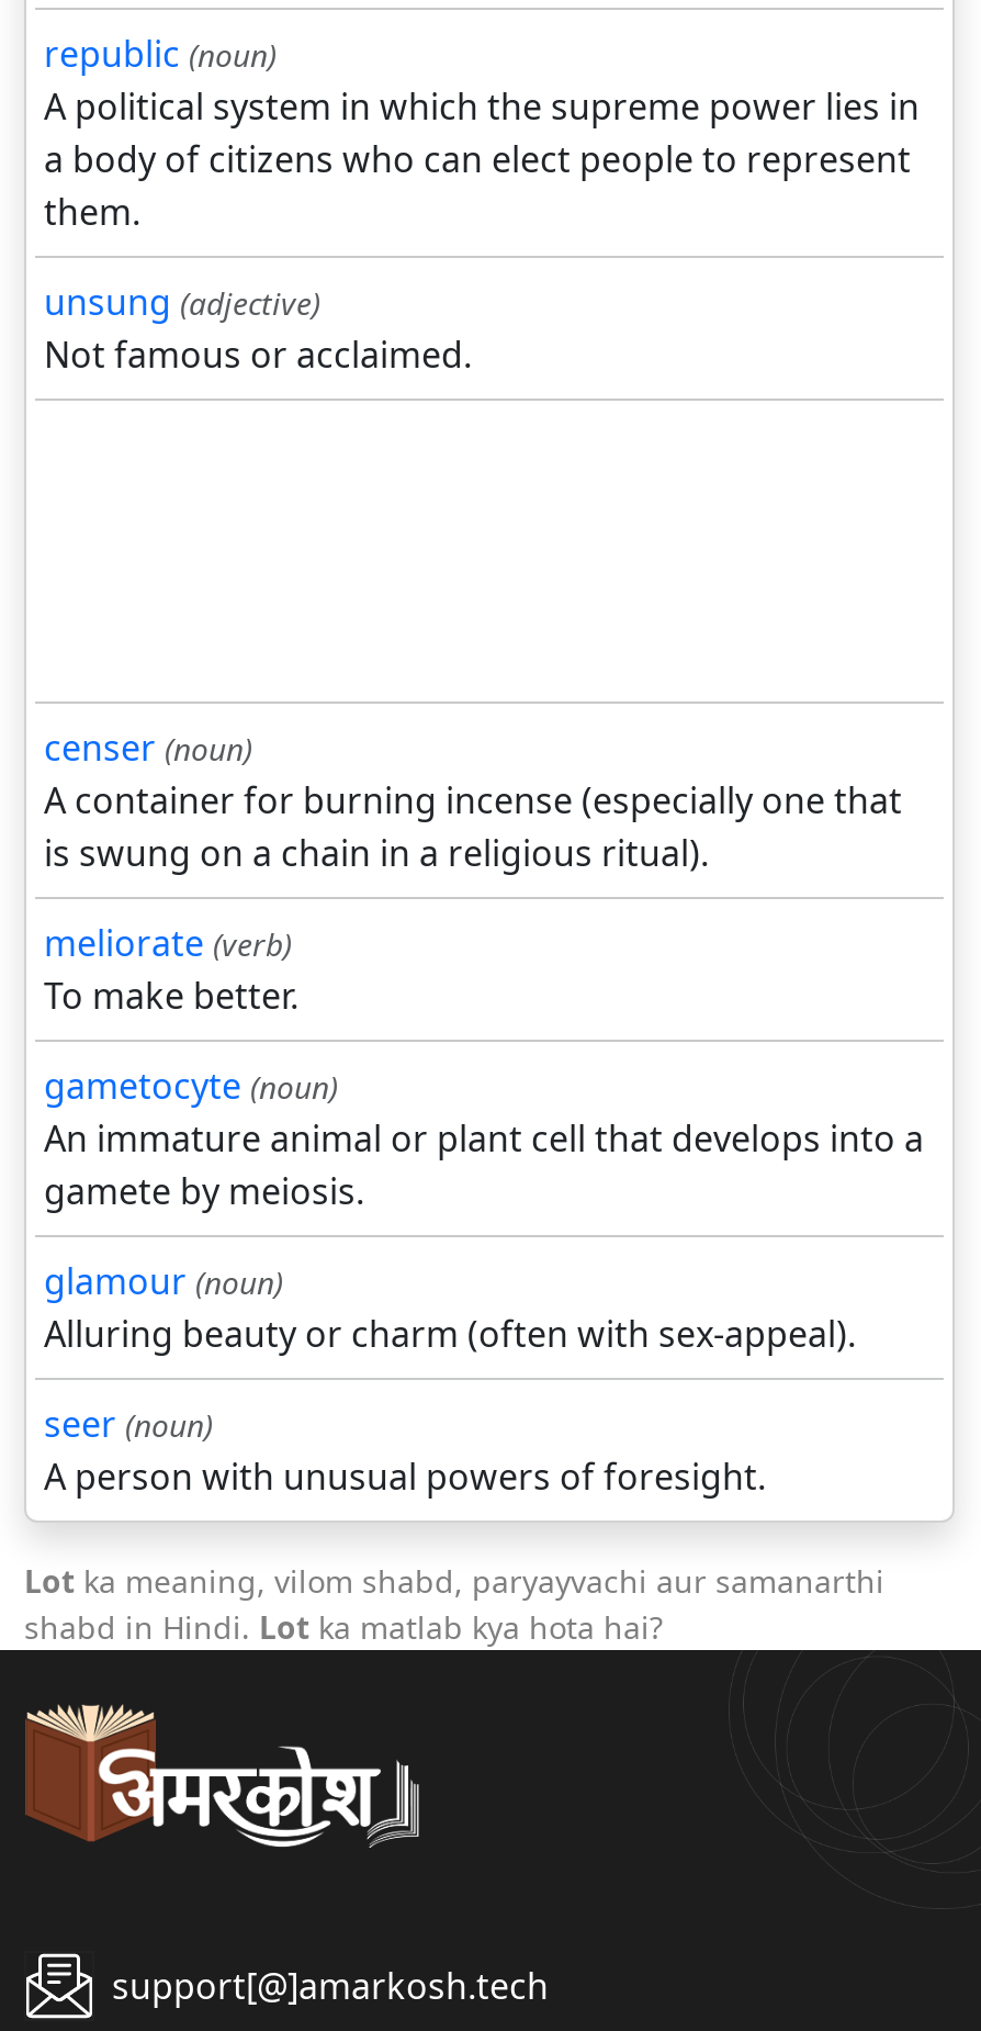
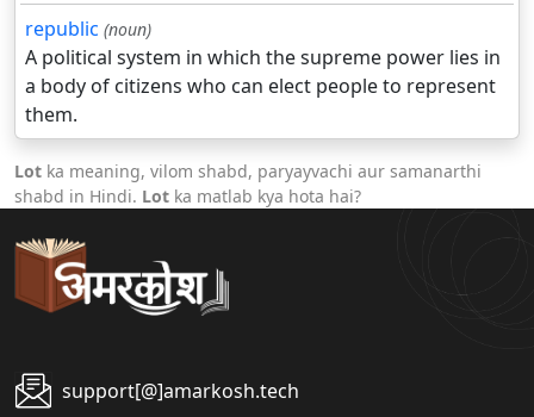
- unsung (adjective)
- Not famous or acclaimed.

- censer (noun)
- A container for burning incense (especially one that
- is swung on a chain in a religious ritual).
- meliorate (verb)
- To make better.
- gametocyte (noun)
- An immature animal or plant cell that develops into a
- gamete by meiosis.
- glamour (noun)
- Alluring beauty or charm (often with sex-appeal).
- seer (noun)
- A person with unusual powers of foresight.
